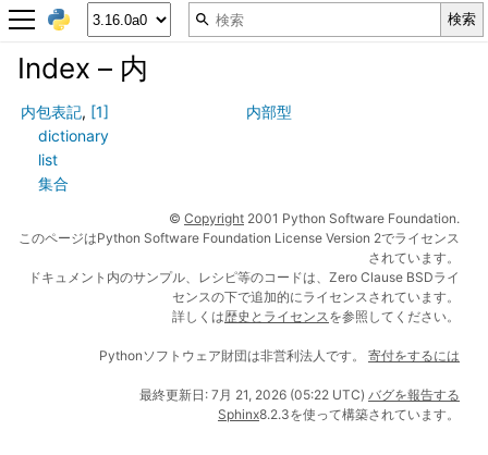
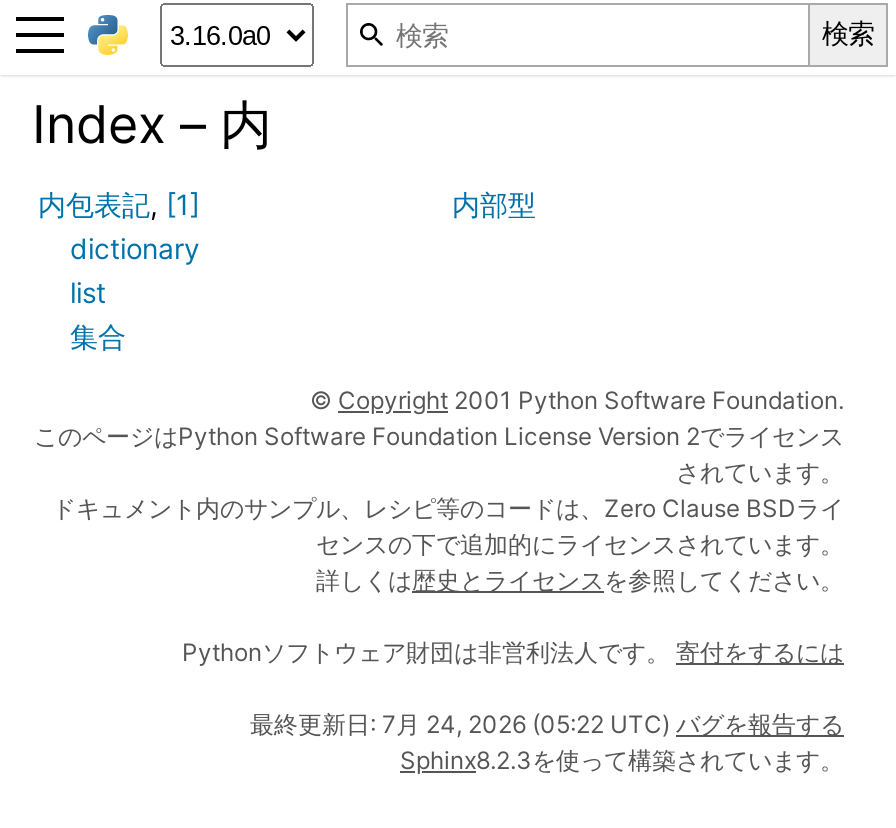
- 最終更新日: 7月 21, 2026 (05:22 UTC)バグを報告する
+ 最終更新日: 7月 24, 2026 (05:22 UTC)バグを報告する
